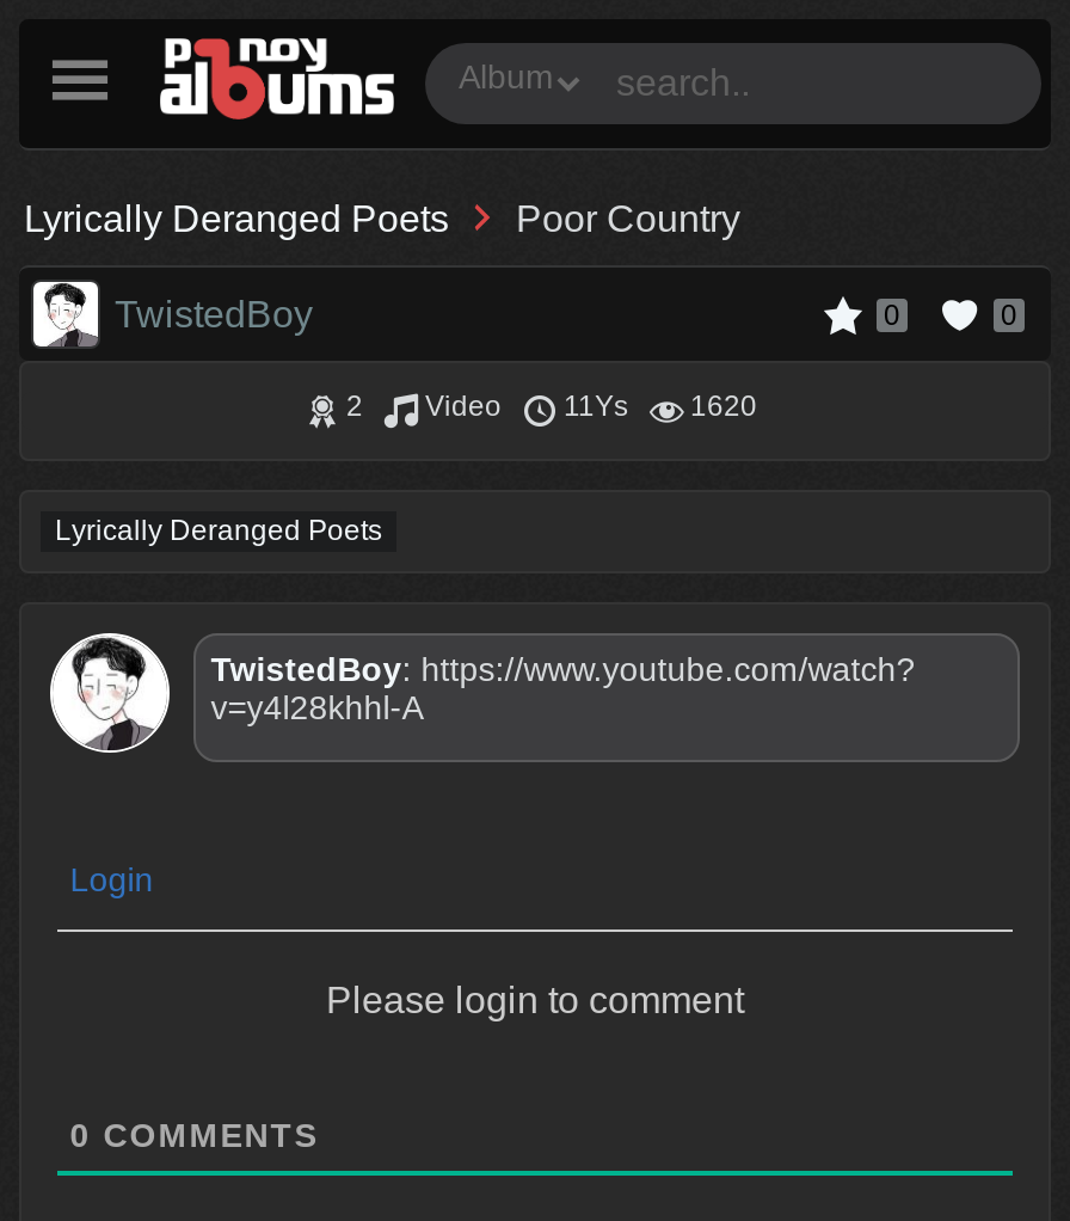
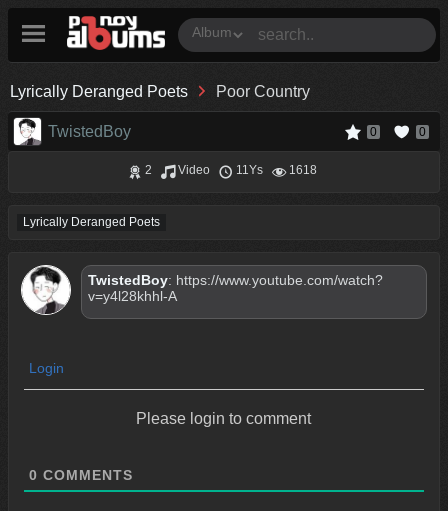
- 2 Video 11Ys 1620
+ 2 Video 11Ys 1618
